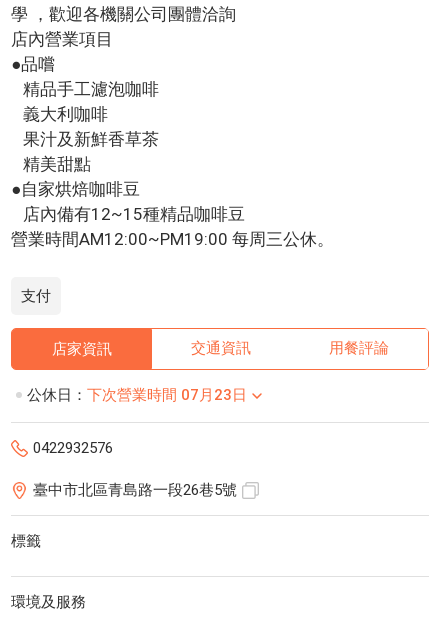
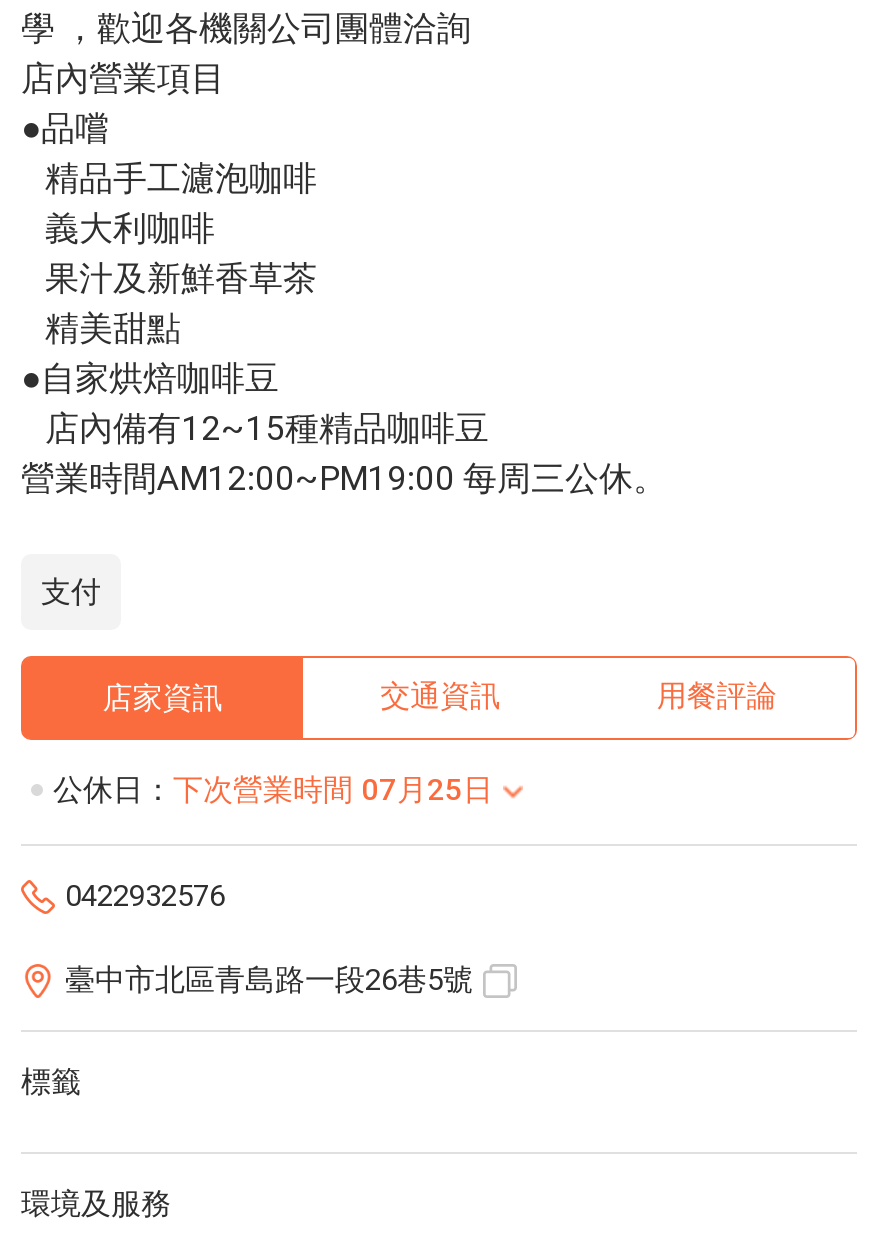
- 公休日：下次營業時間 07月23日
+ 公休日：下次營業時間 07月25日
